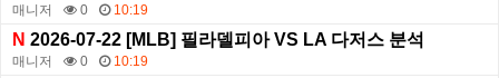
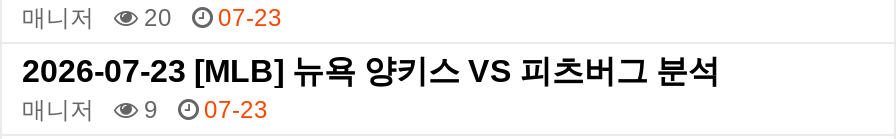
- 0
- 10:19
+ 20
+ 07-23

- N 2026-07-22 [MLB] 필라델피아 VS LA 다저스 분석
+ 2026-07-23 [MLB] 뉴욕 양키스 VS 피츠버그 분석

- 0
- 10:19
+ 9
+ 07-23
